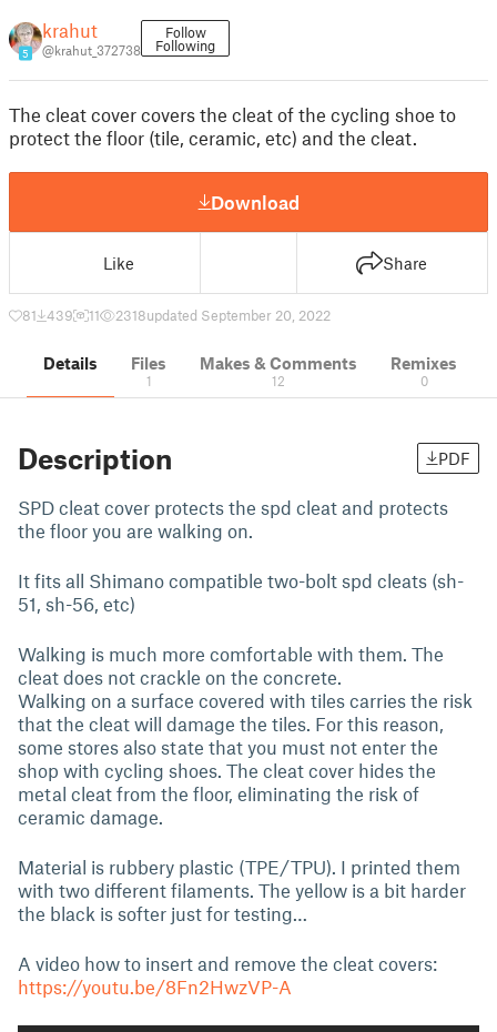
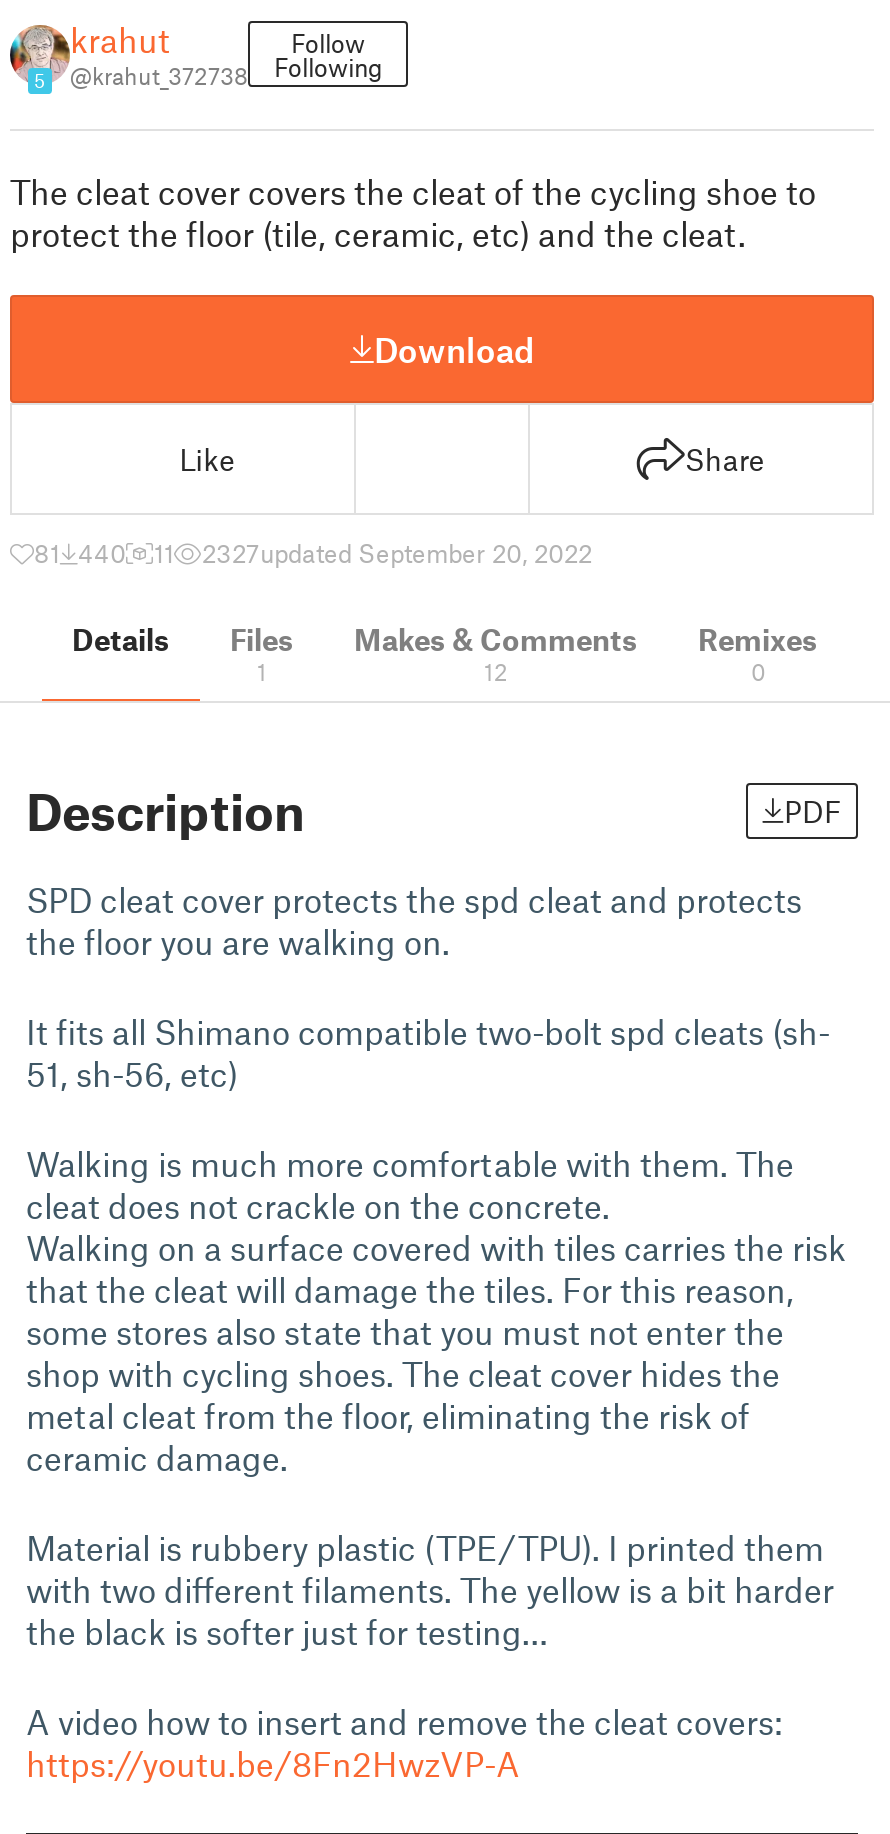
- 81 439
+ 81 440

- 2318updated September 20, 2022
+ 2327updated September 20, 2022
